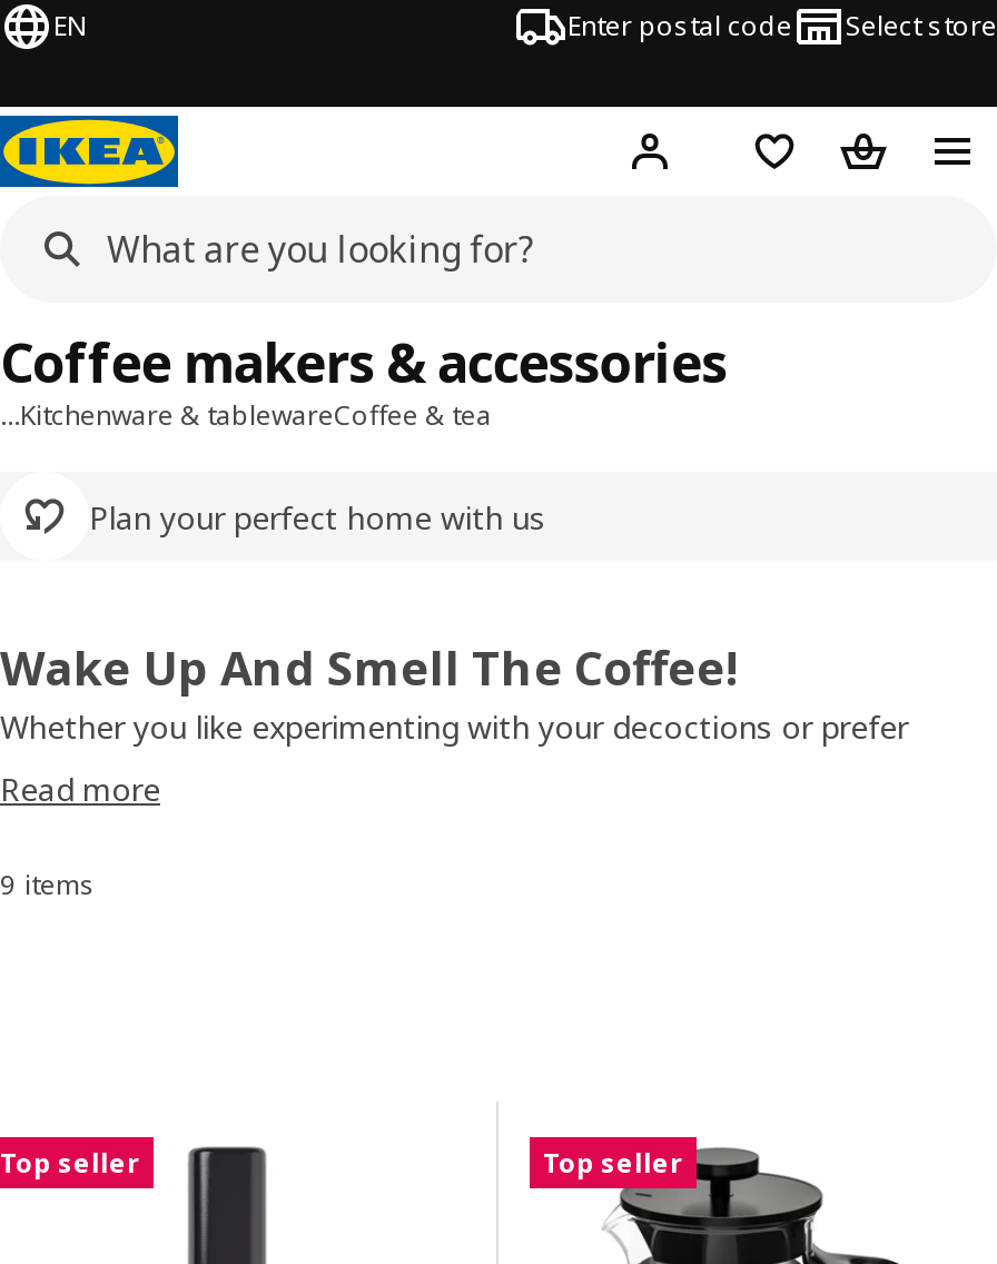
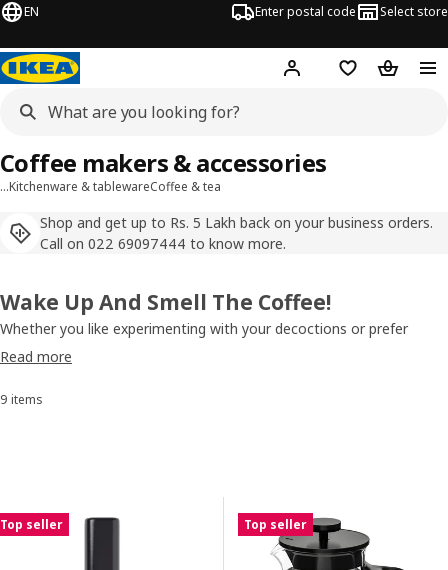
- Plan your perfect home with us
+ Shop and get up to Rs. 5 Lakh back on your business orders.
+ Call on 022 69097444 to know more.
